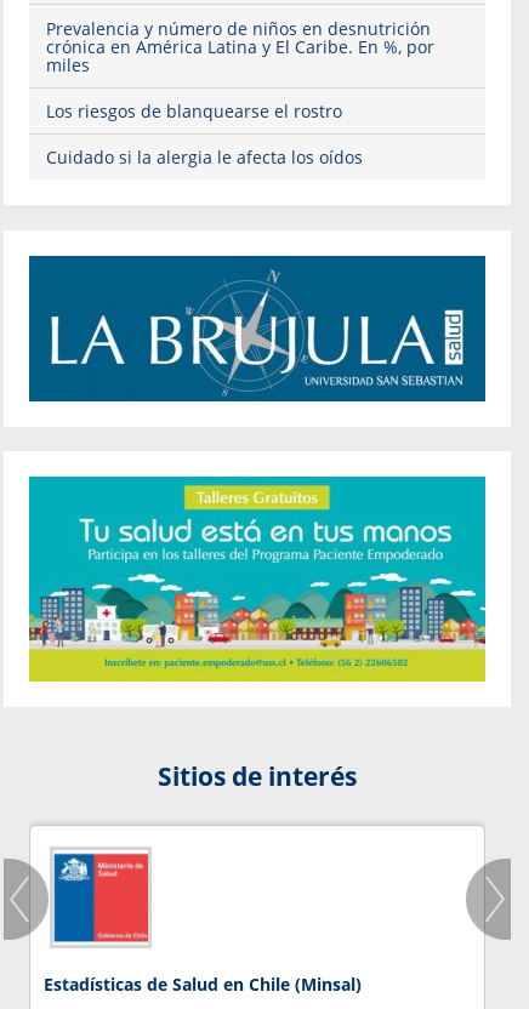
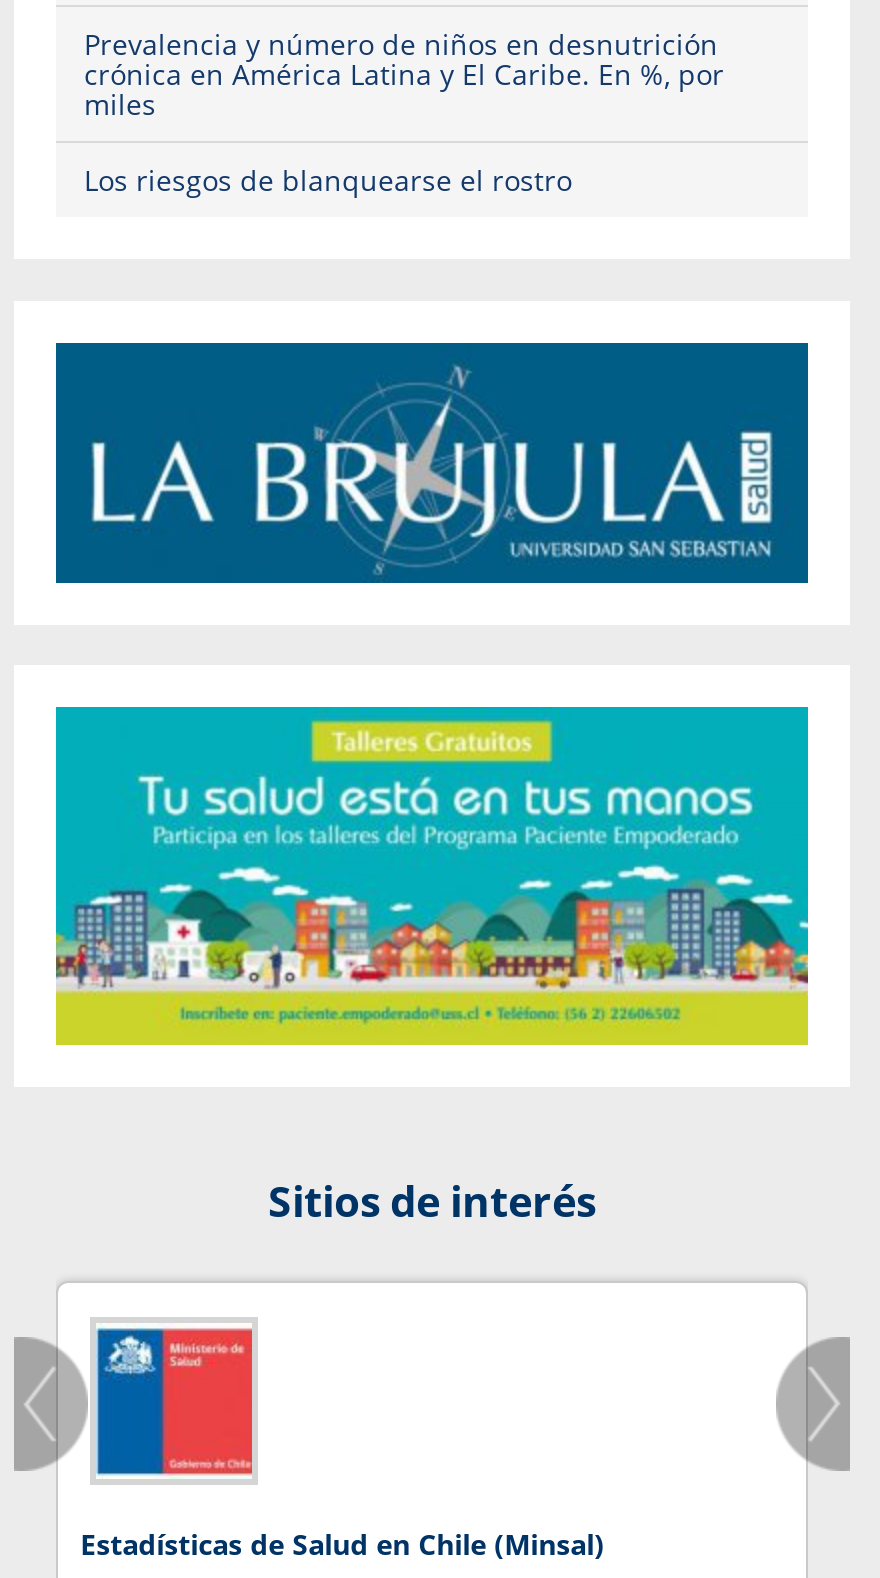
- Cuidado si la alergia le afecta los oídos
